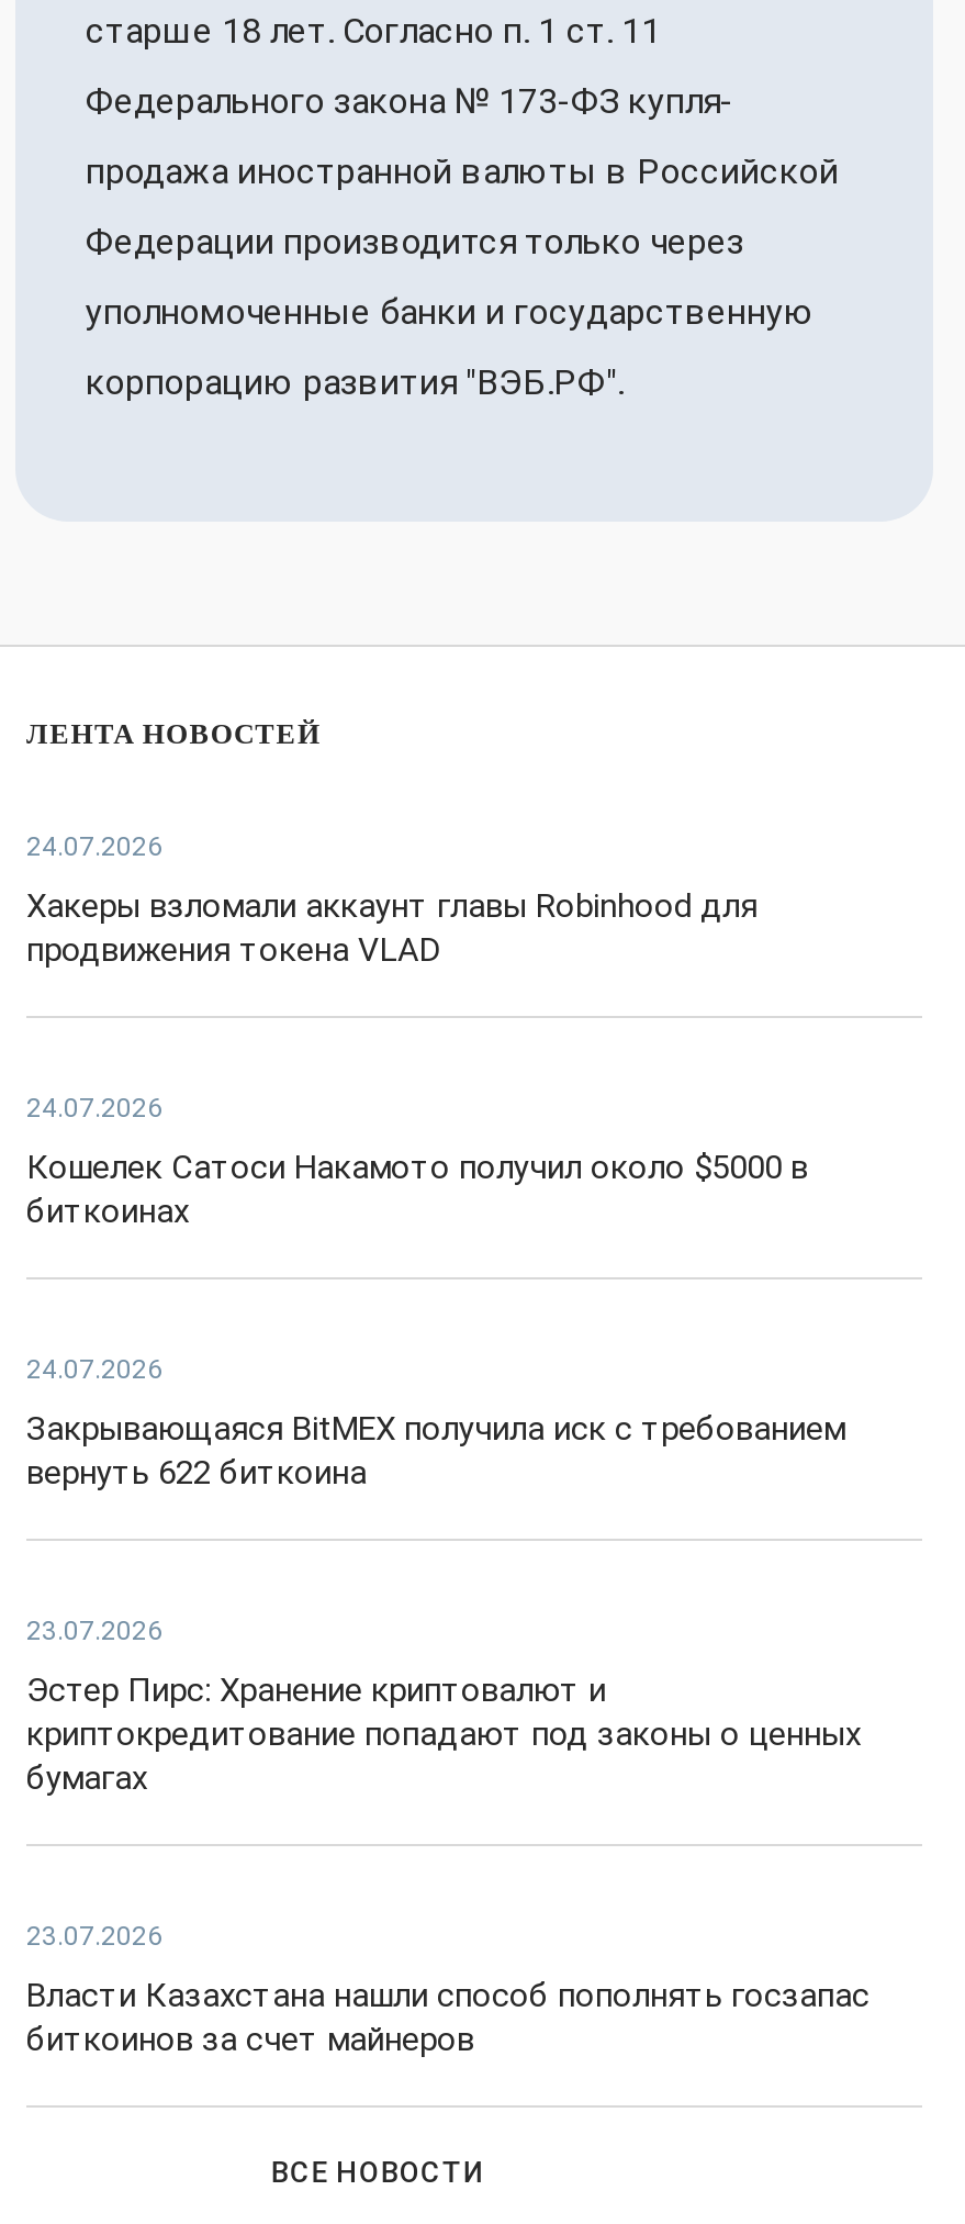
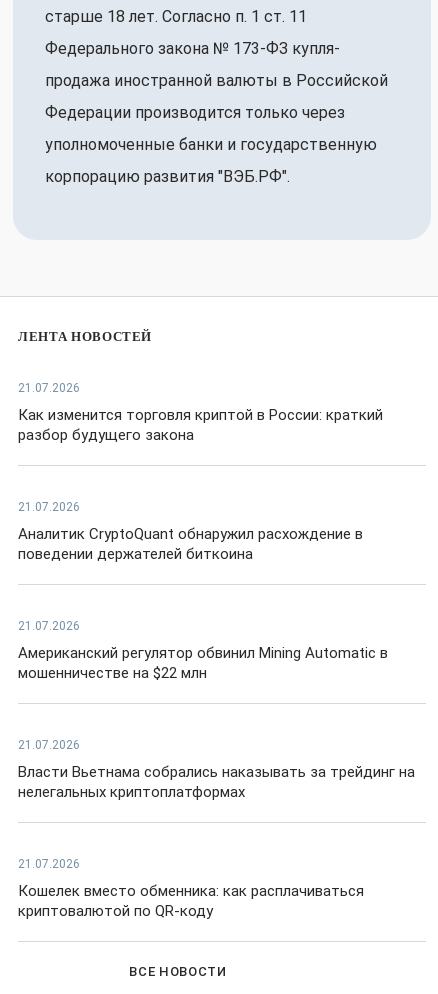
- 24.07.2026
+ 21.07.2026

- Хакеры взломали аккаунт главы Robinhood для
- продвижения токена VLAD
+ Как изменится торговля криптой в России: краткий
+ разбор будущего закона

- 24.07.2026
+ 21.07.2026

- Кошелек Сатоси Накамото получил около $5000 в
- биткоинах
+ Аналитик CryptoQuant обнаружил расхождение в
+ поведении держателей биткоина

- 24.07.2026
+ 21.07.2026

- Закрывающаяся BitMEX получила иск с требованием
- вернуть 622 биткоина
+ Американский регулятор обвинил Mining Automatic в
+ мошенничестве на $22 млн

- 23.07.2026
+ 21.07.2026

- Эстер Пирс: Хранение криптовалют и
- криптокредитование попадают под законы о ценных
- бумагах
+ Власти Вьетнама собрались наказывать за трейдинг на
+ нелегальных криптоплатформах

- 23.07.2026
+ 21.07.2026

- Власти Казахстана нашли способ пополнять госзапас
- биткоинов за счет майнеров
+ Кошелек вместо обменника: как расплачиваться
+ криптовалютой по QR-коду
